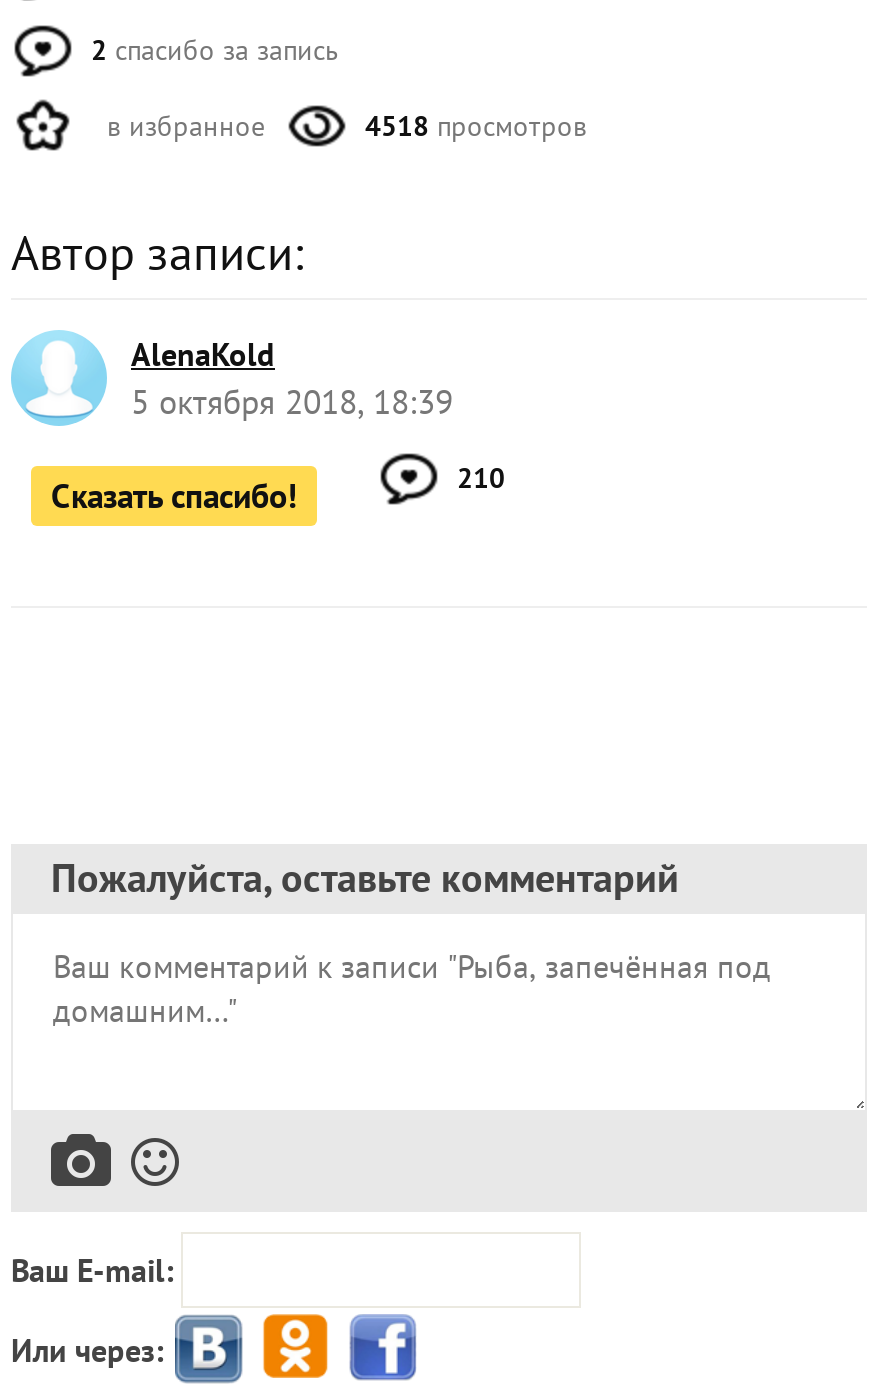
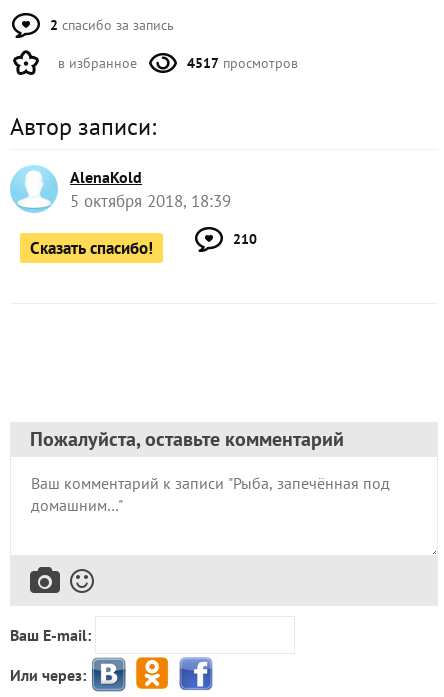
- 4518 просмотров
+ 4517 просмотров
